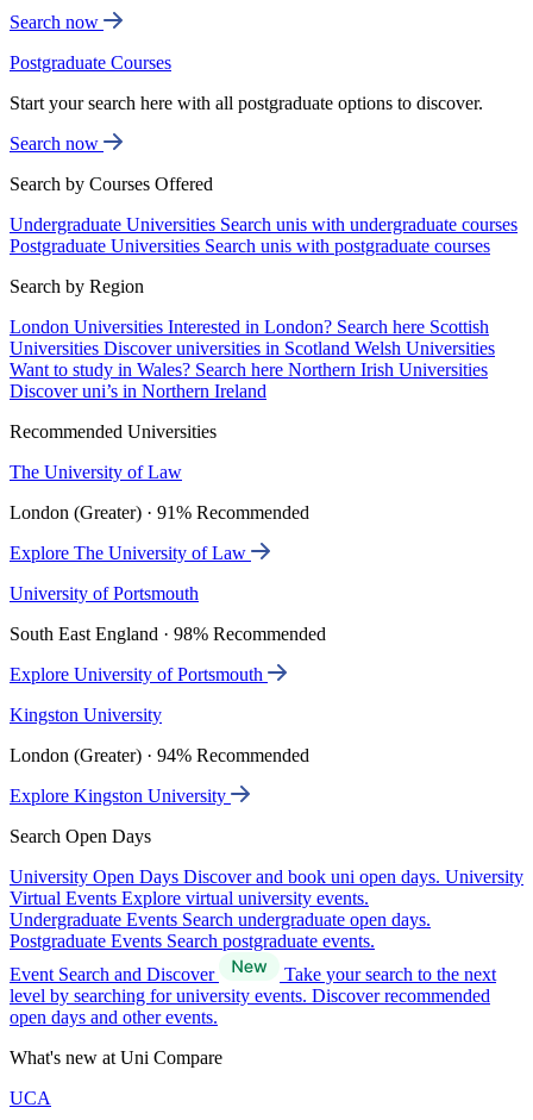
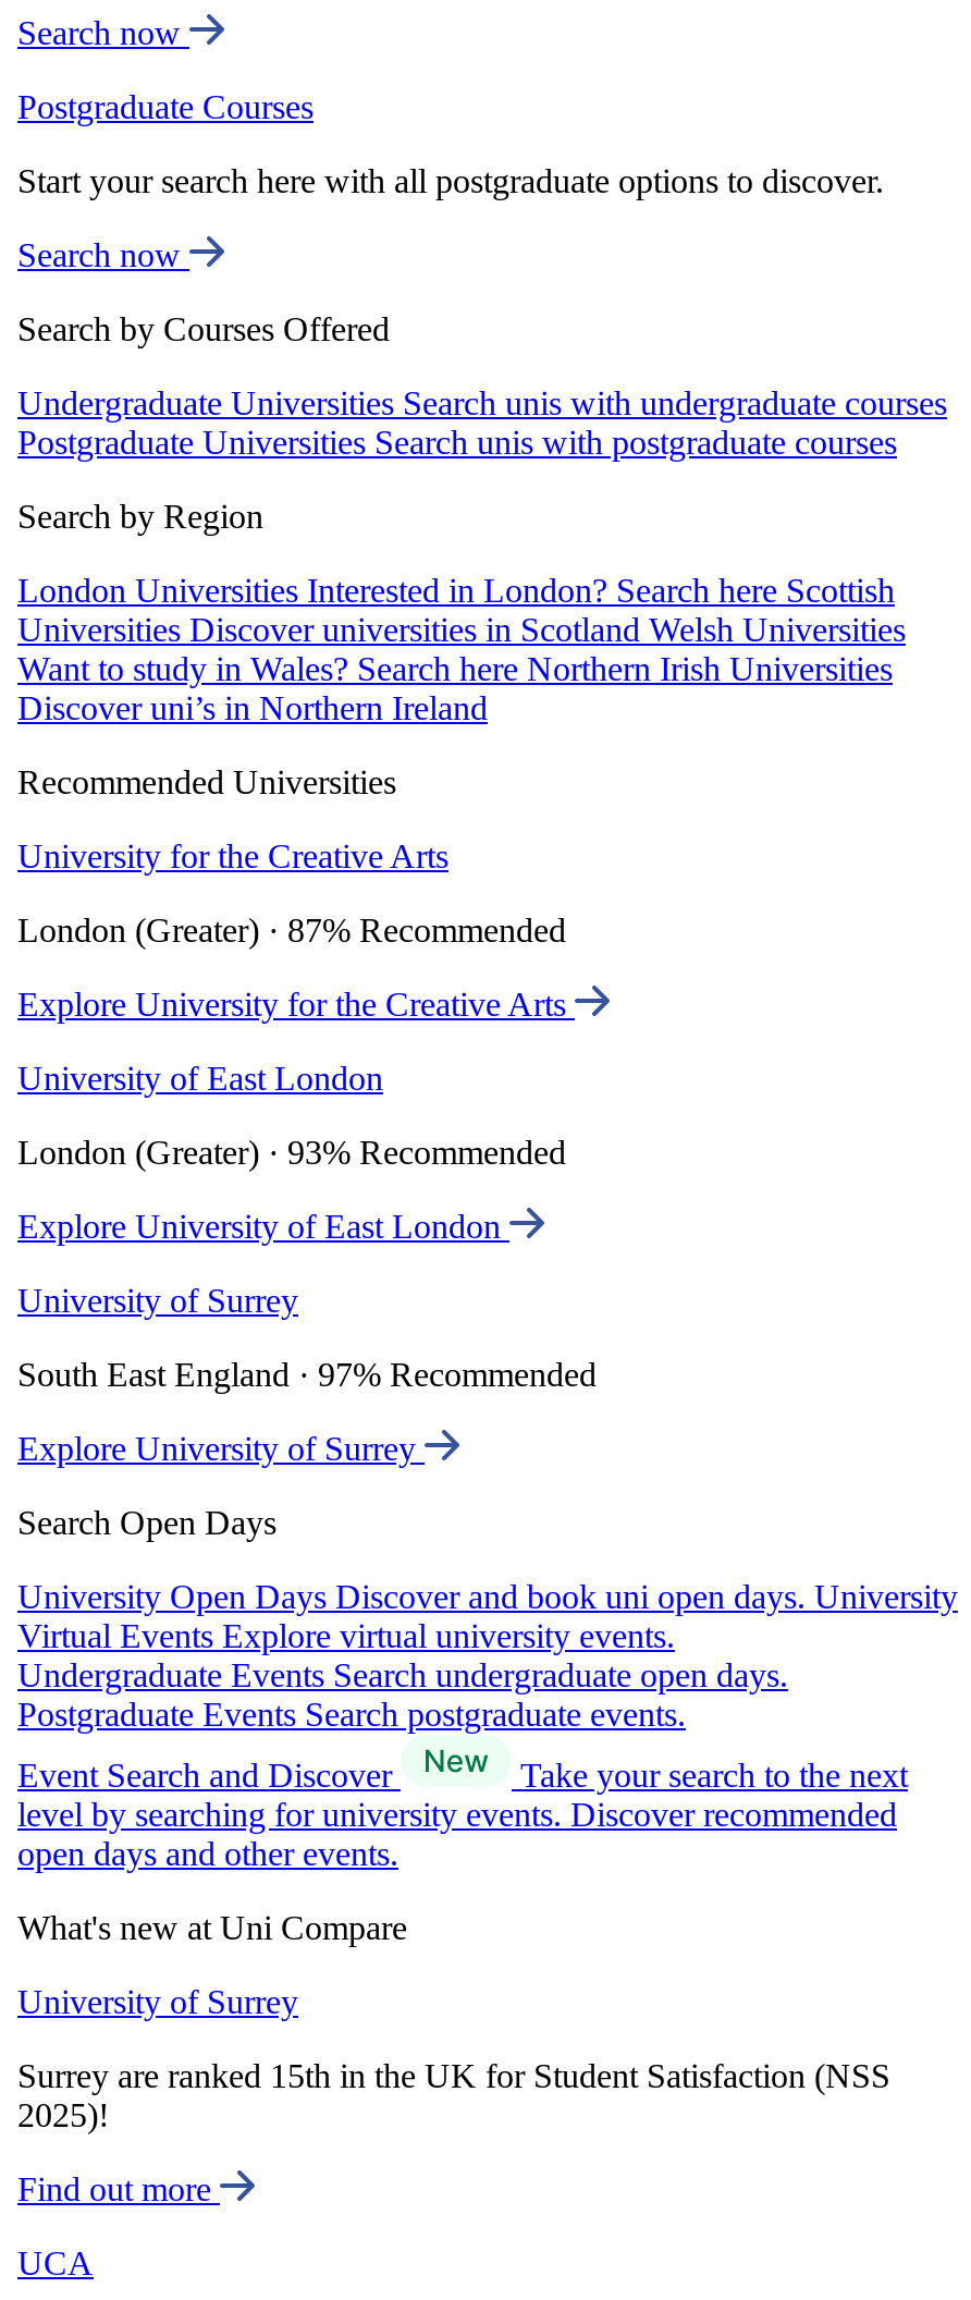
- The University of Law
+ University for the Creative Arts

- London (Greater) · 91% Recommended
+ London (Greater) · 87% Recommended

- Explore The University of Law
+ Explore University for the Creative Arts

- University of Portsmouth
+ University of East London

- South East England · 98% Recommended
+ London (Greater) · 93% Recommended

- Explore University of Portsmouth
+ Explore University of East London

- Kingston University
+ University of Surrey

- London (Greater) · 94% Recommended
+ South East England · 97% Recommended

- Explore Kingston University
+ Explore University of Surrey

+ University of Surrey
+ Surrey are ranked 15th in the UK for Student Satisfaction (NSS
+ 2025)!
+ Find out more
